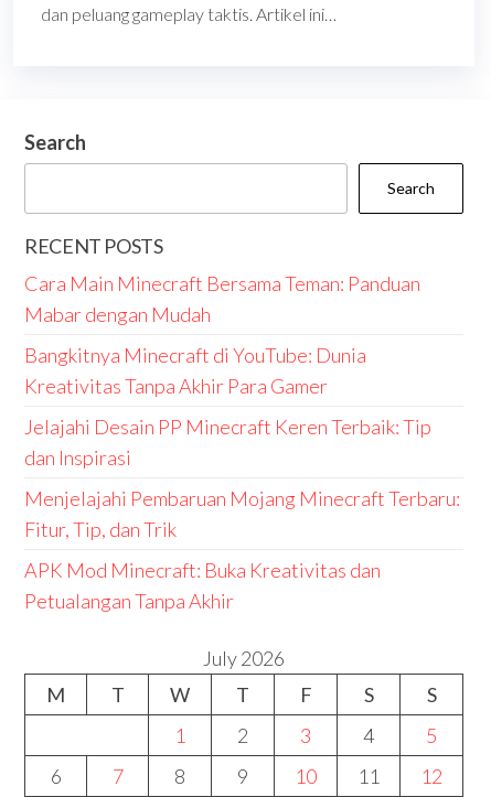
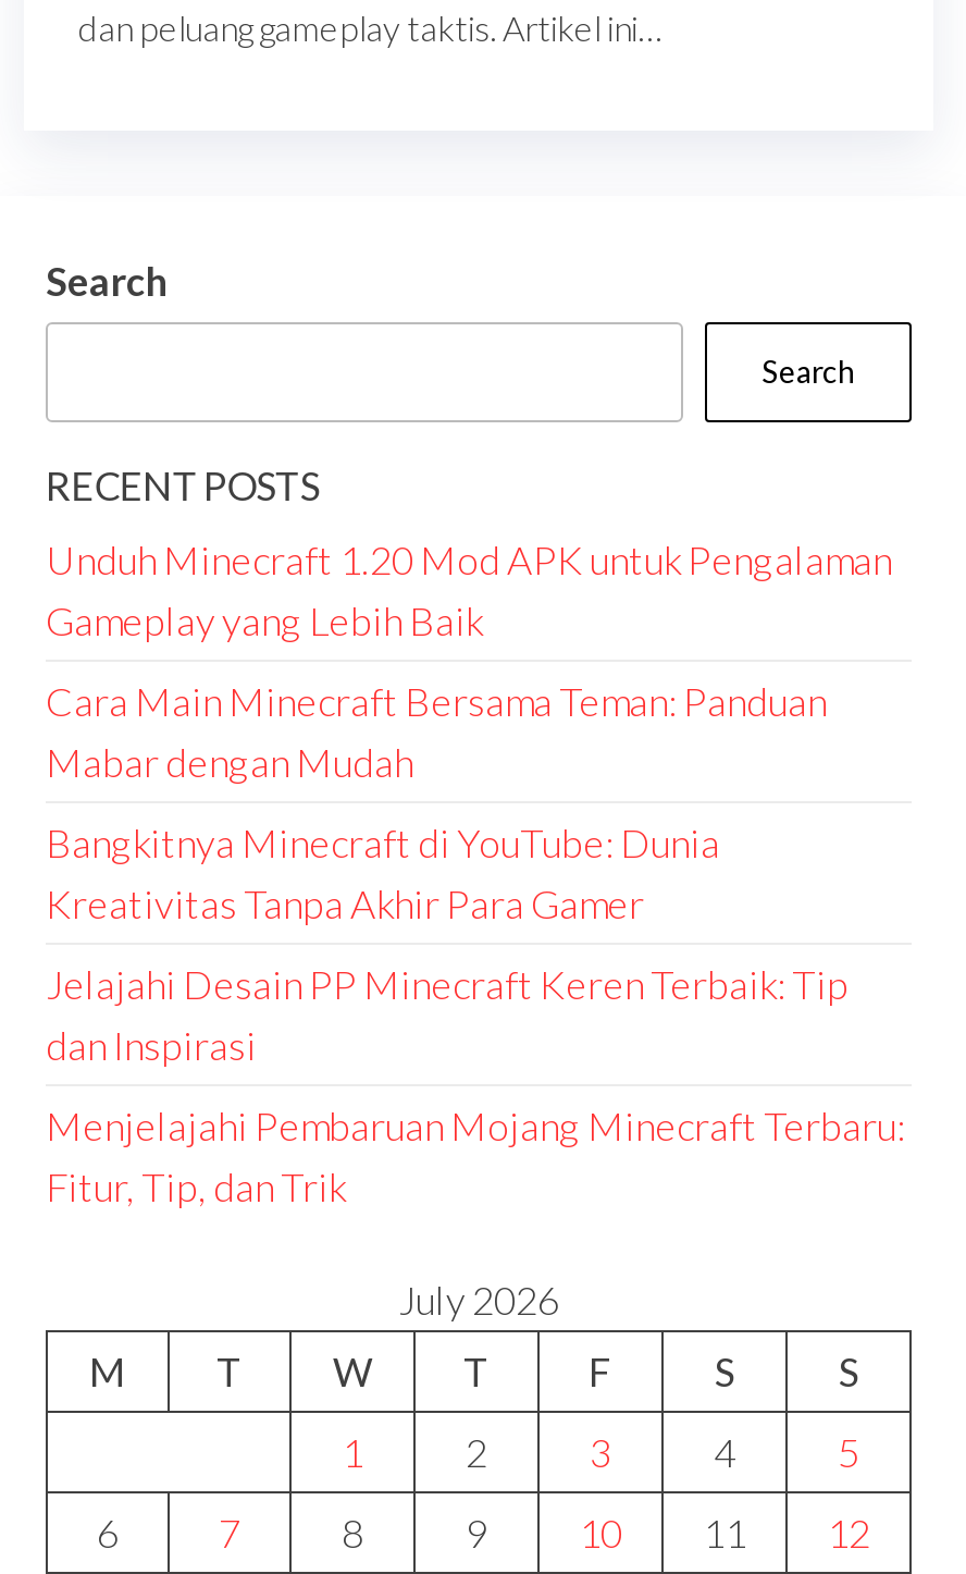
+ Unduh Minecraft 1.20 Mod APK untuk Pengalaman
+ Gameplay yang Lebih Baik

moved down: Cara Main Minecraft Bersama Teman: Panduan | Mabar dengan Mudah | Bangkitnya Minecraft di YouTube: Dunia | Kreativitas Tanpa Akhir Para Gamer | Jelajahi Desain PP Minecraft Keren Terbaik: Tip | dan Inspirasi | Menjelajahi Pembaruan Mojang Minecraft Terbaru: | Fitur, Tip, dan Trik

- APK Mod Minecraft: Buka Kreativitas dan
- Petualangan Tanpa Akhir
